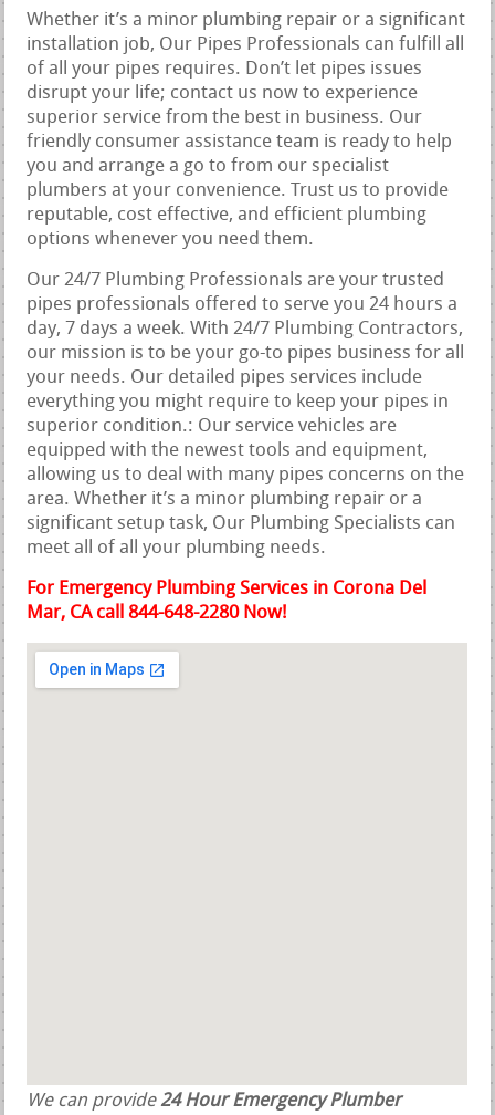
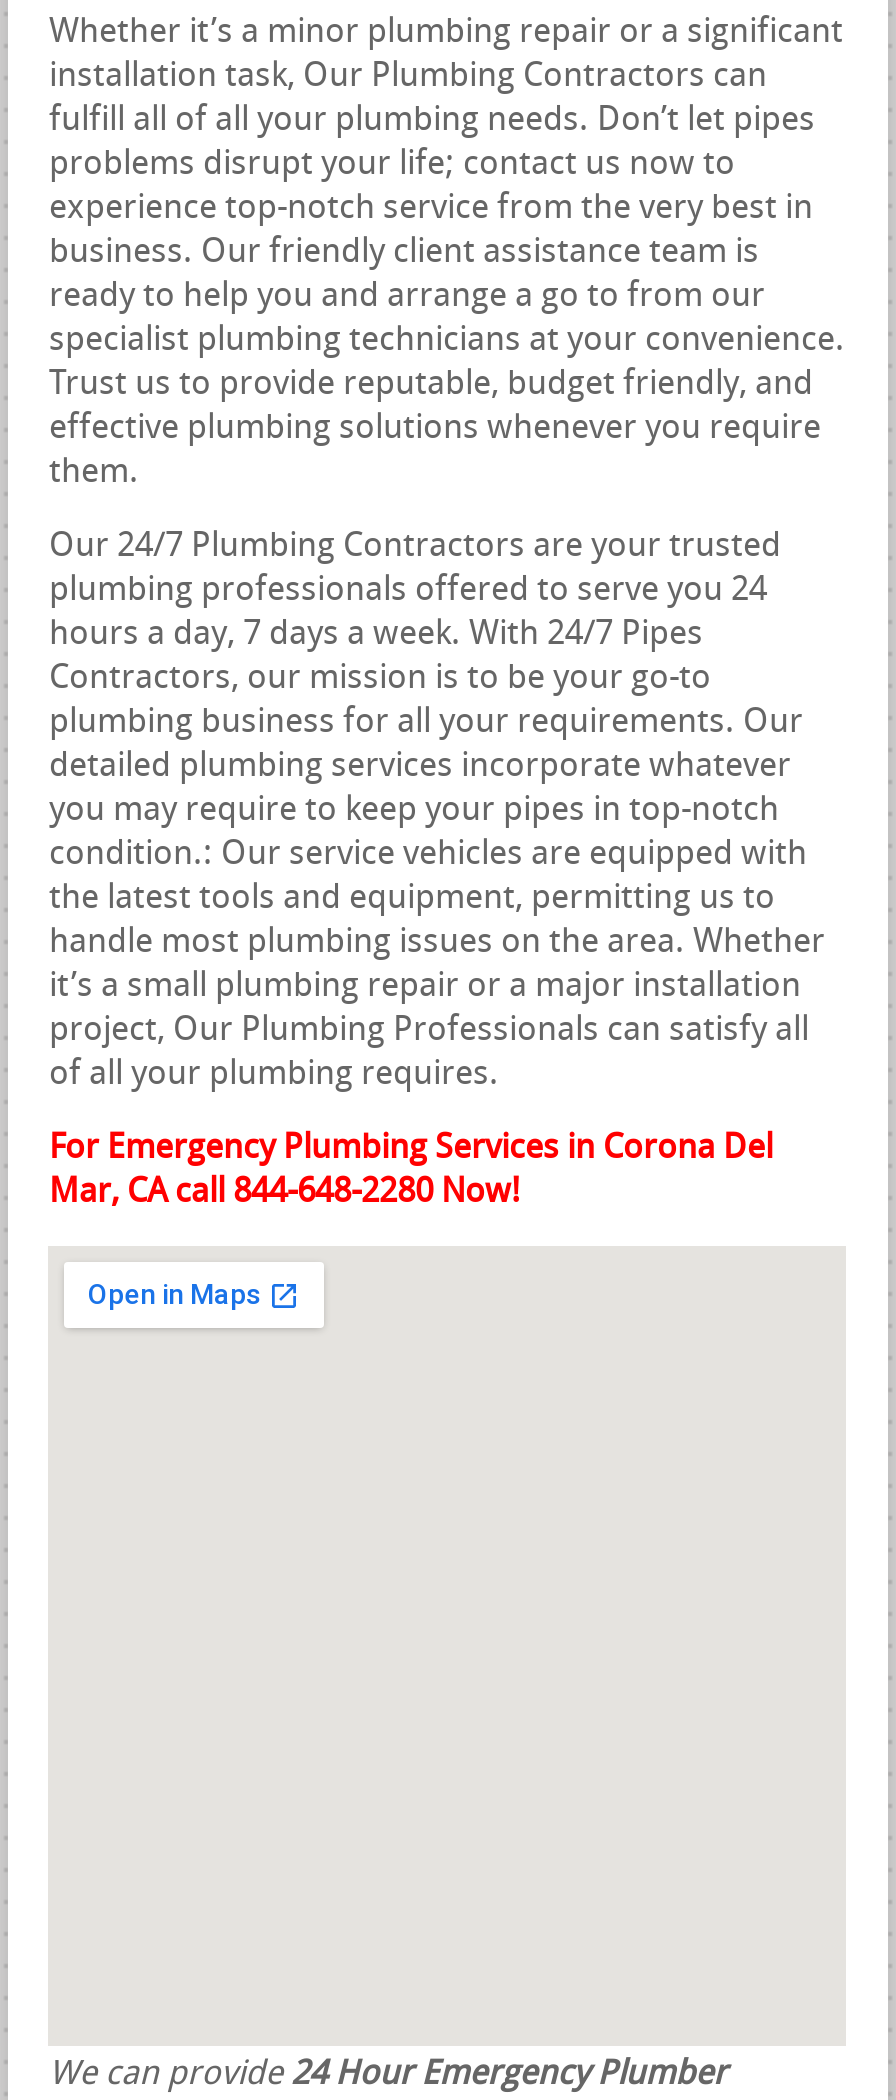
- installation job, Our Pipes Professionals can fulfill all
- of all your pipes requires. Don’t let pipes issues
- disrupt your life; contact us now to experience
- superior service from the best in business. Our
- friendly consumer assistance team is ready to help
- you and arrange a go to from our specialist
- plumbers at your convenience. Trust us to provide
- reputable, cost effective, and efficient plumbing
- options whenever you need them.
+ installation task, Our Plumbing Contractors can
+ fulfill all of all your plumbing needs. Don’t let pipes
+ problems disrupt your life; contact us now to
+ experience top-notch service from the very best in
+ business. Our friendly client assistance team is
+ ready to help you and arrange a go to from our
+ specialist plumbing technicians at your convenience.
+ Trust us to provide reputable, budget friendly, and
+ effective plumbing solutions whenever you require
+ them.

- Our 24/7 Plumbing Professionals are your trusted
- pipes professionals offered to serve you 24 hours a
- day, 7 days a week. With 24/7 Plumbing Contractors,
- our mission is to be your go-to pipes business for all
- your needs. Our detailed pipes services include
- everything you might require to keep your pipes in
- superior condition.: Our service vehicles are
- equipped with the newest tools and equipment,
- allowing us to deal with many pipes concerns on the
- area. Whether it’s a minor plumbing repair or a
- significant setup task, Our Plumbing Specialists can
- meet all of all your plumbing needs.
+ Our 24/7 Plumbing Contractors are your trusted
+ plumbing professionals offered to serve you 24
+ hours a day, 7 days a week. With 24/7 Pipes
+ Contractors, our mission is to be your go-to
+ plumbing business for all your requirements. Our
+ detailed plumbing services incorporate whatever
+ you may require to keep your pipes in top-notch
+ condition.: Our service vehicles are equipped with
+ the latest tools and equipment, permitting us to
+ handle most plumbing issues on the area. Whether
+ it’s a small plumbing repair or a major installation
+ project, Our Plumbing Professionals can satisfy all
+ of all your plumbing requires.
